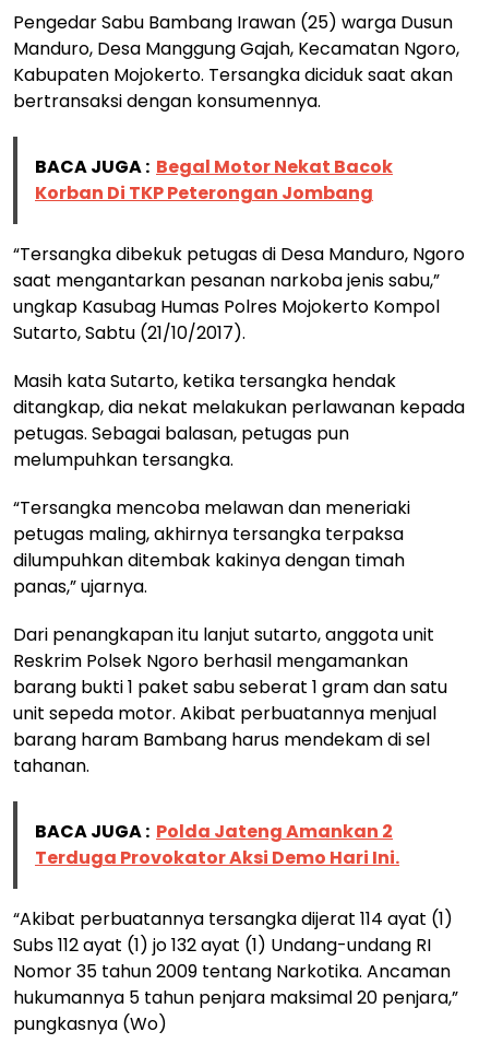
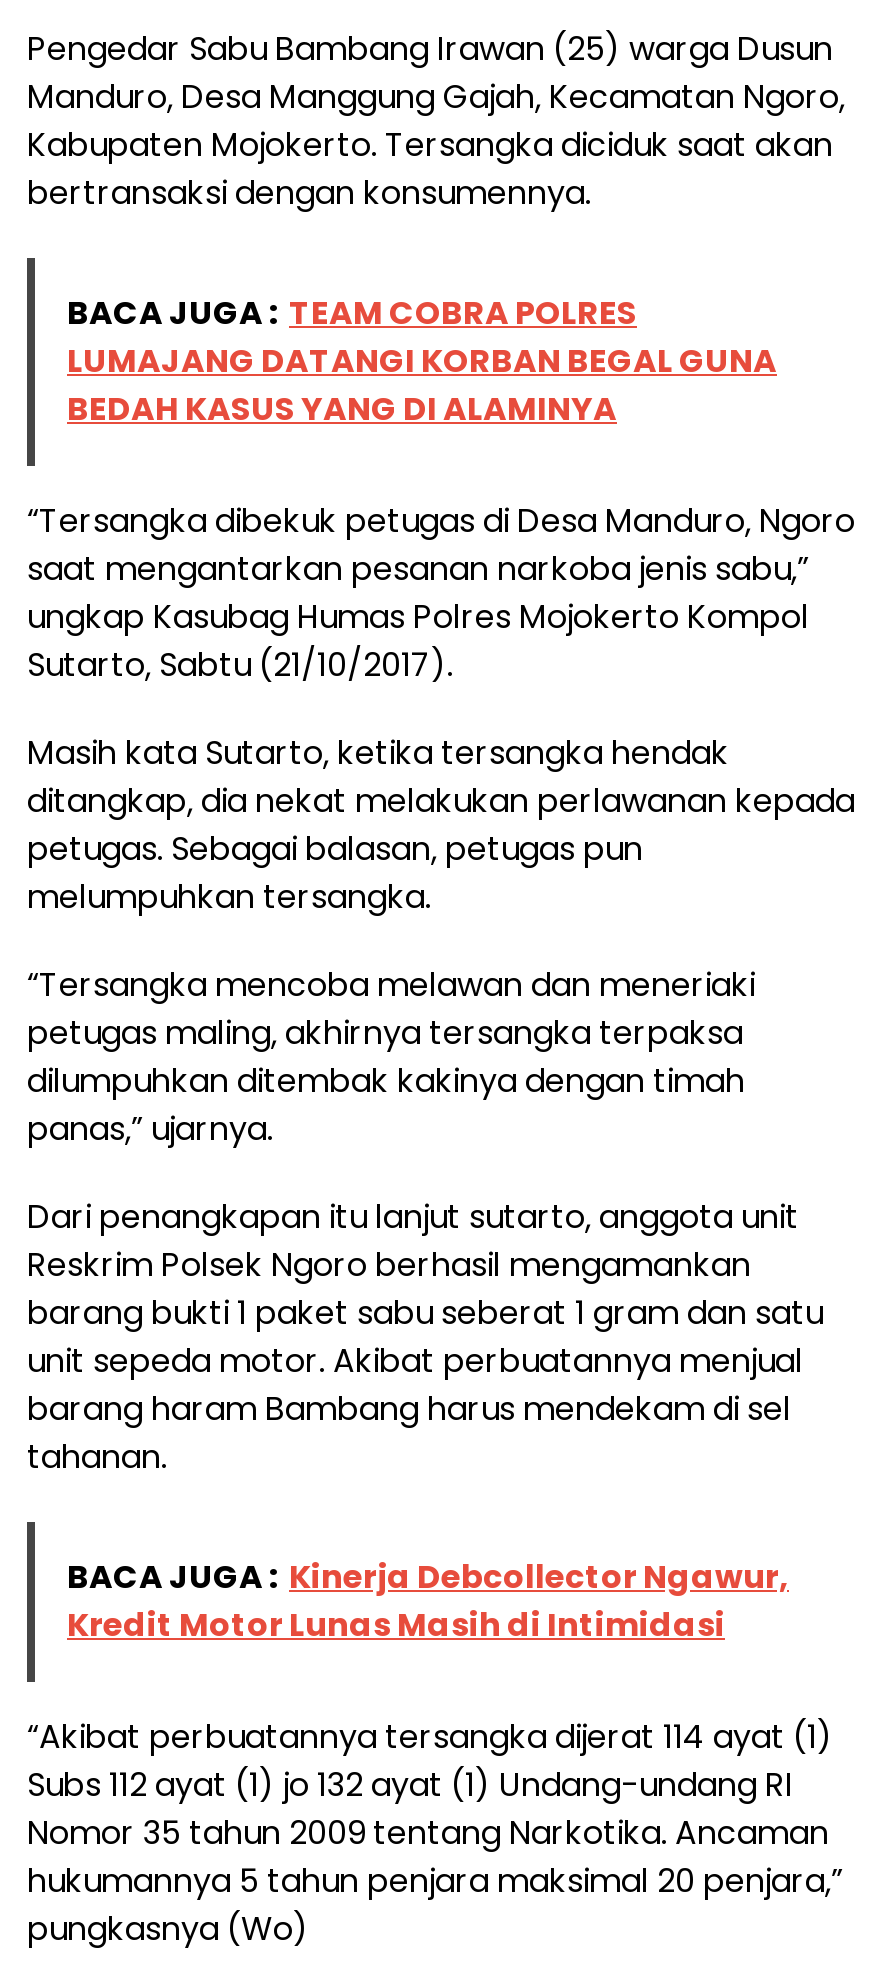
- BACA JUGA : Begal Motor Nekat Bacok
- Korban Di TKP Peterongan Jombang
+ BACA JUGA : TEAM COBRA POLRES
+ LUMAJANG DATANGI KORBAN BEGAL GUNA
+ BEDAH KASUS YANG DI ALAMINYA

- BACA JUGA : Polda Jateng Amankan 2
- Terduga Provokator Aksi Demo Hari Ini.
+ BACA JUGA : Kinerja Debcollector Ngawur,
+ Kredit Motor Lunas Masih di Intimidasi
